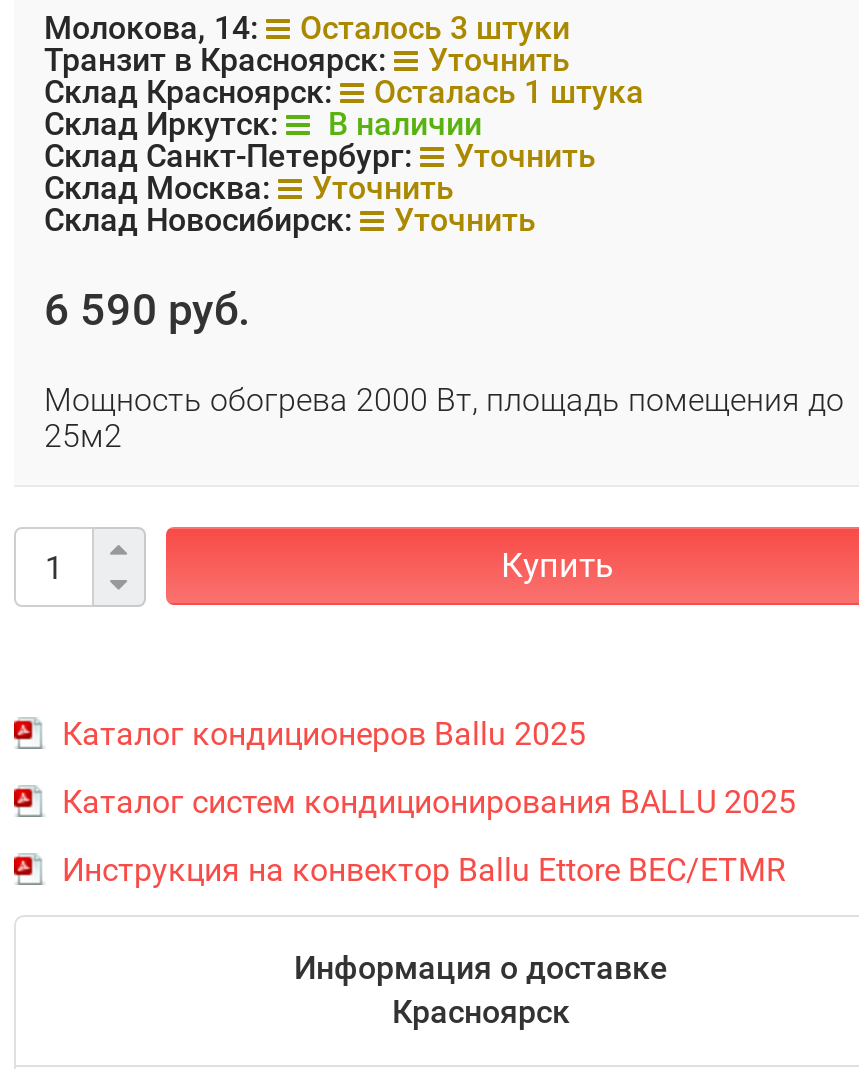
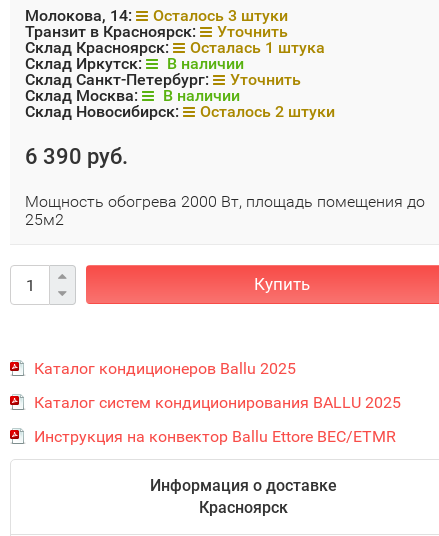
- Уточнить
+ В наличии

- Уточнить
+ Осталось 2 штуки

- 6 590 руб.
+ 6 390 руб.
